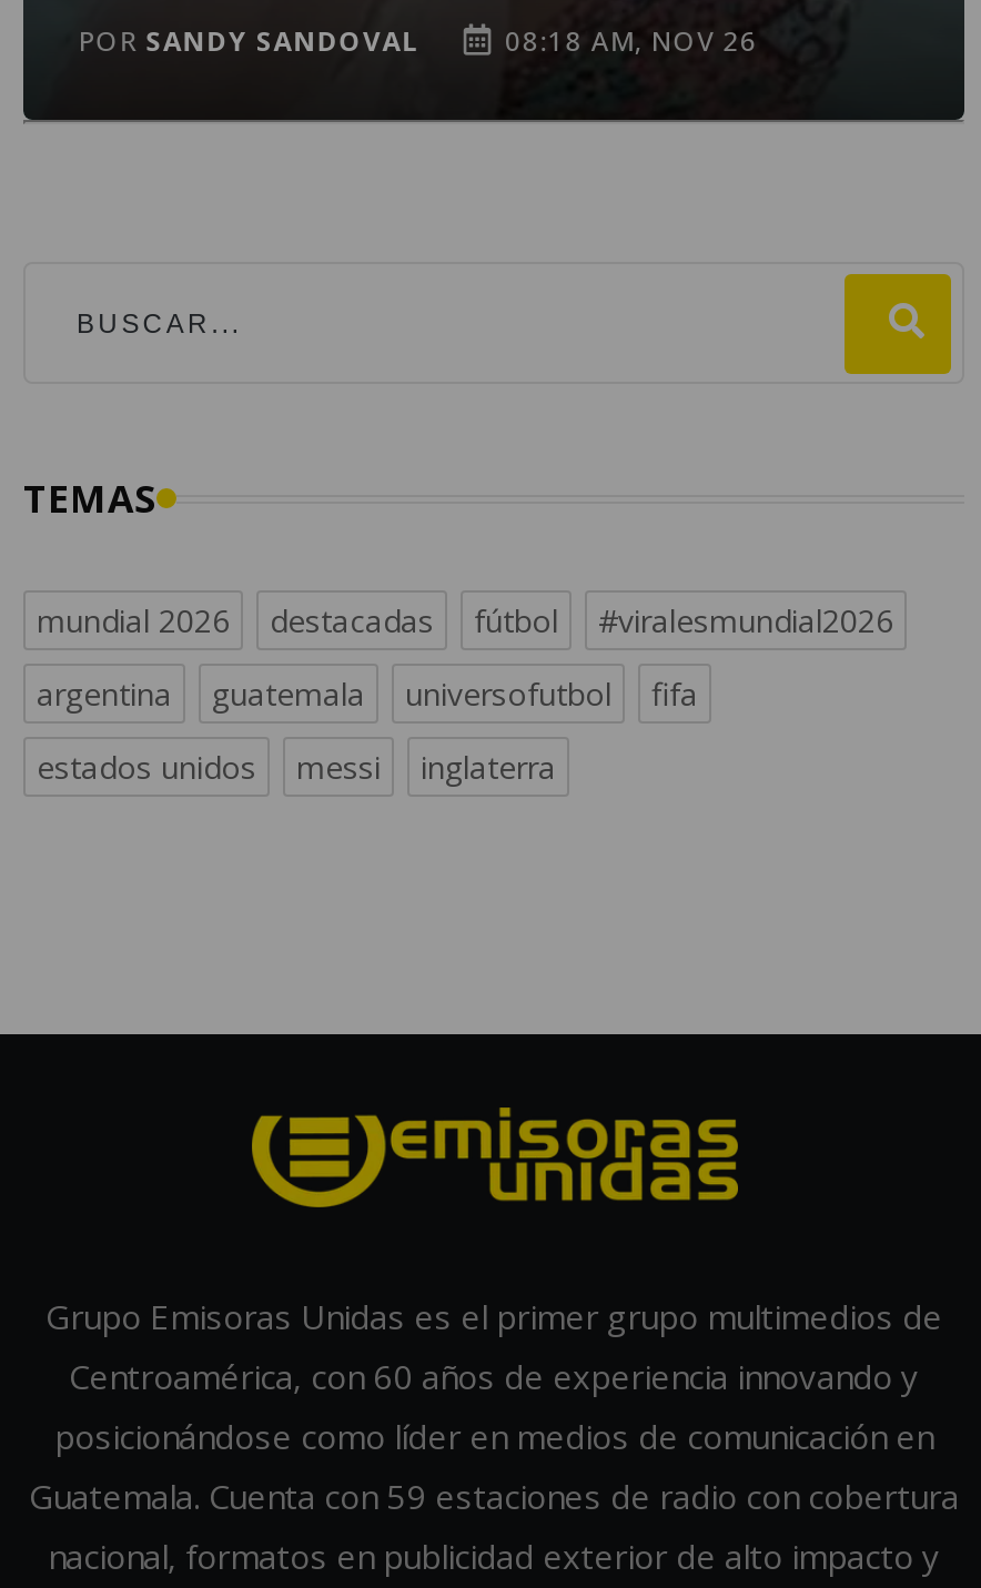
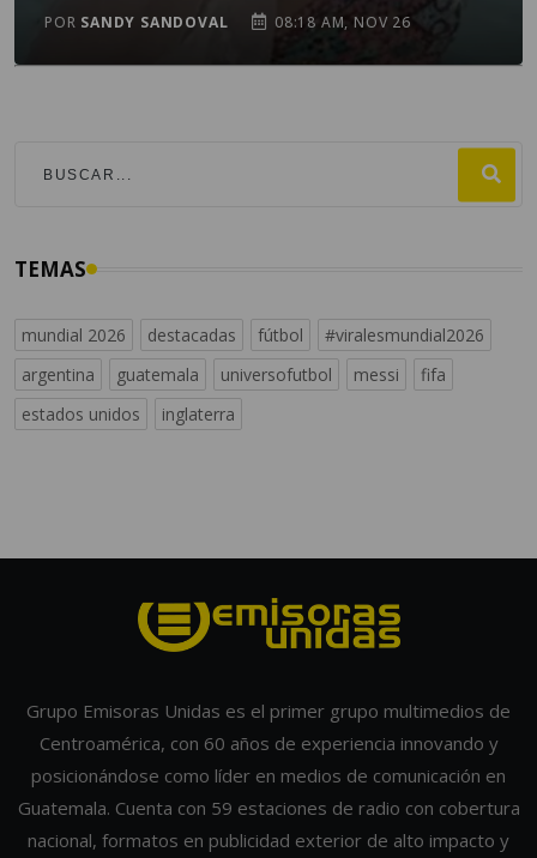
moved up: messi
